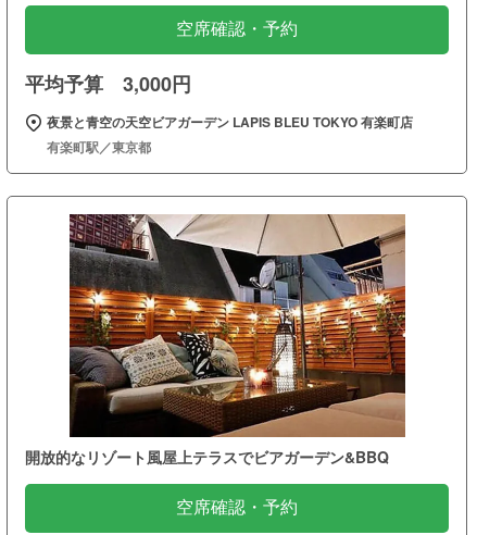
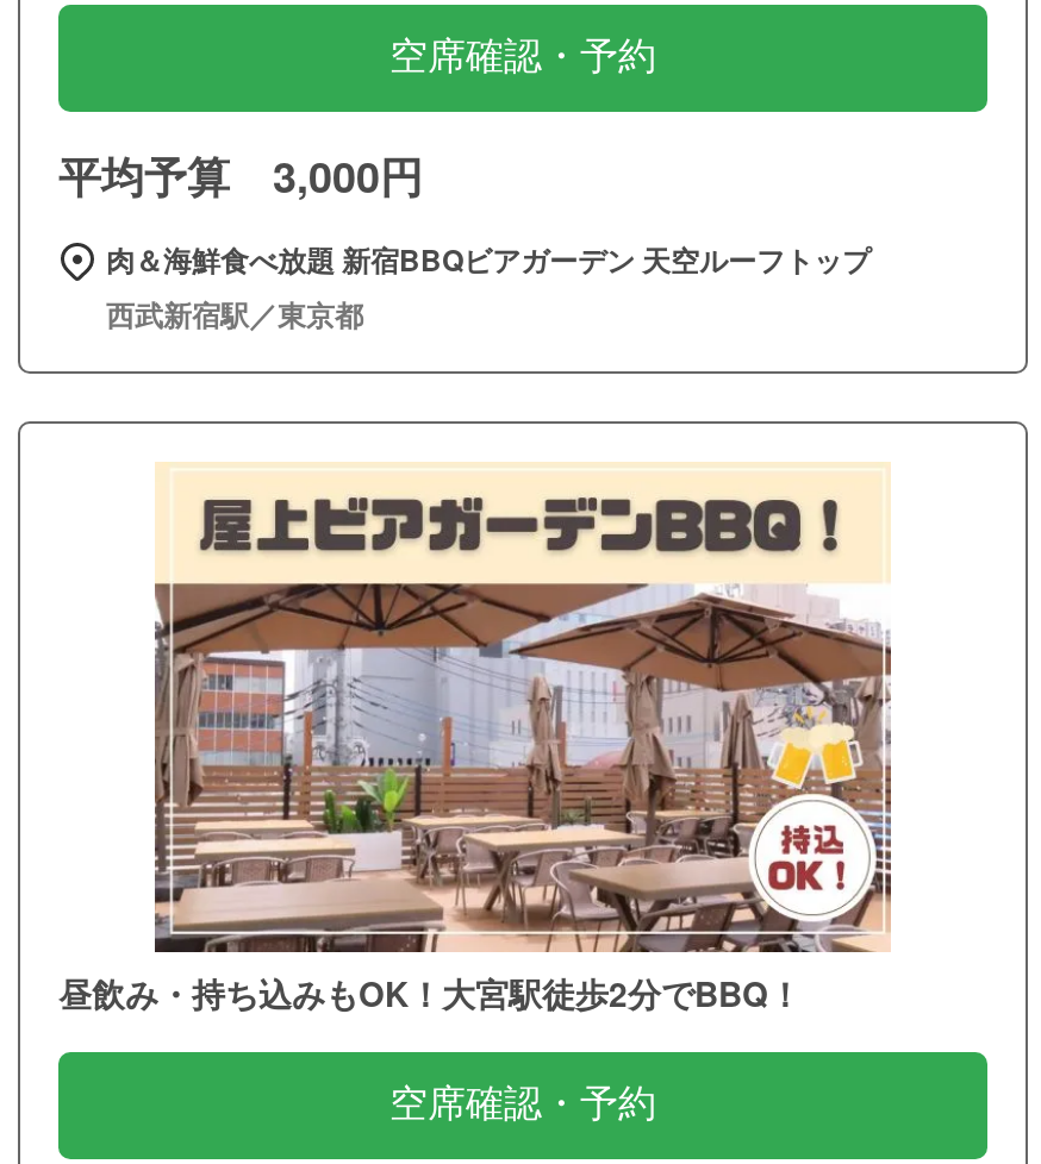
- 夜景と青空の天空ビアガーデン LAPIS BLEU TOKYO 有楽町店
- 有楽町駅／東京都
+ 肉＆海鮮食べ放題 新宿BBQビアガーデン 天空ルーフトップ
+ 西武新宿駅／東京都

- [image]
- 開放的なリゾート風屋上テラスでビアガーデン&BBQ
+ [image]
+ 昼飲み・持ち込みもOK！大宮駅徒歩2分でBBQ！
